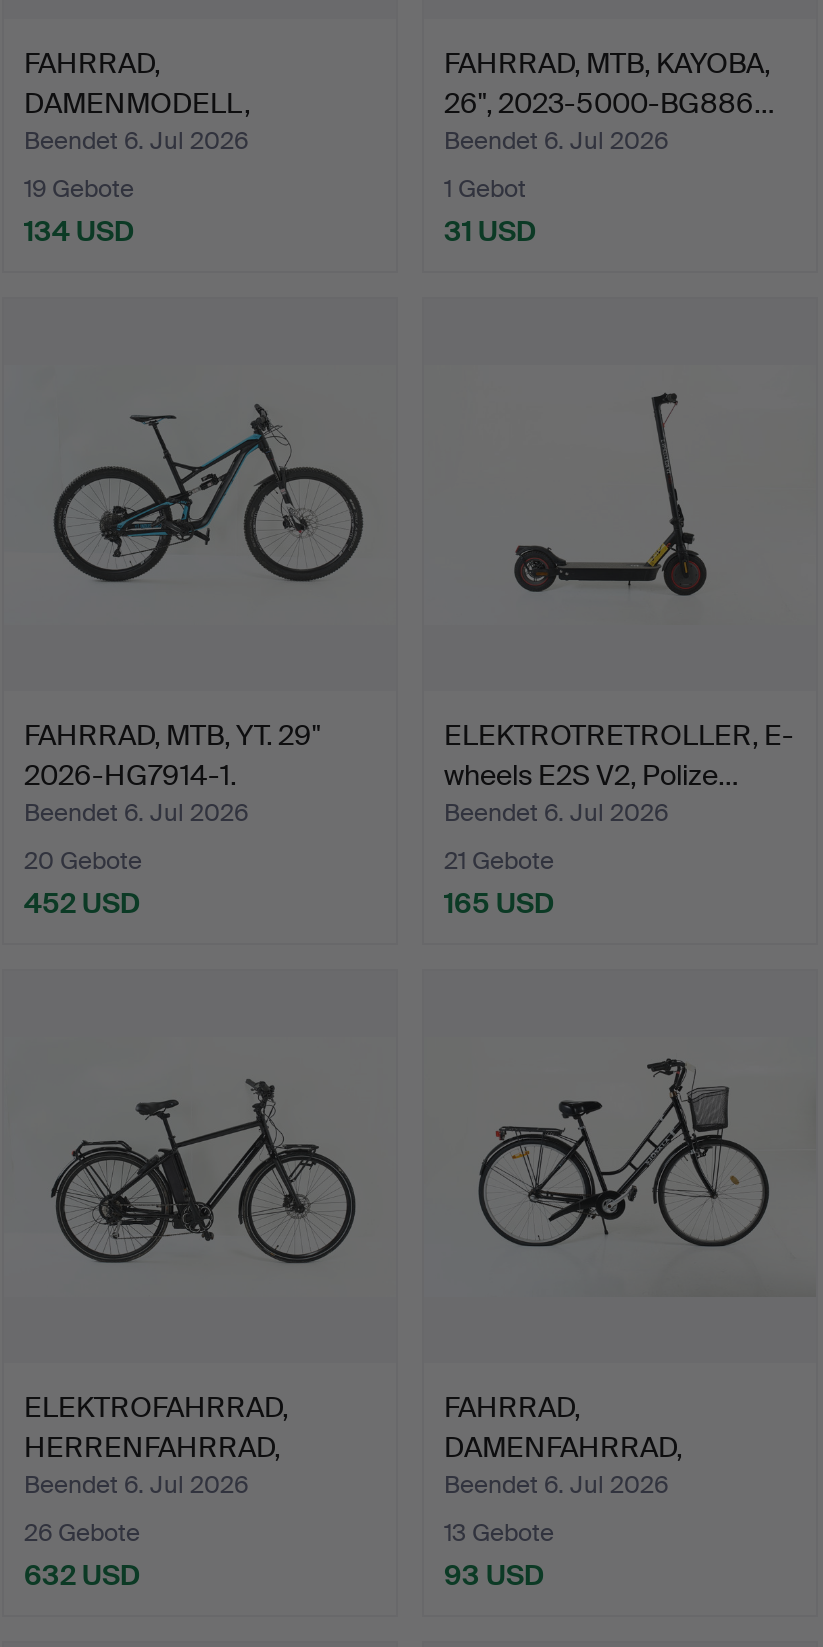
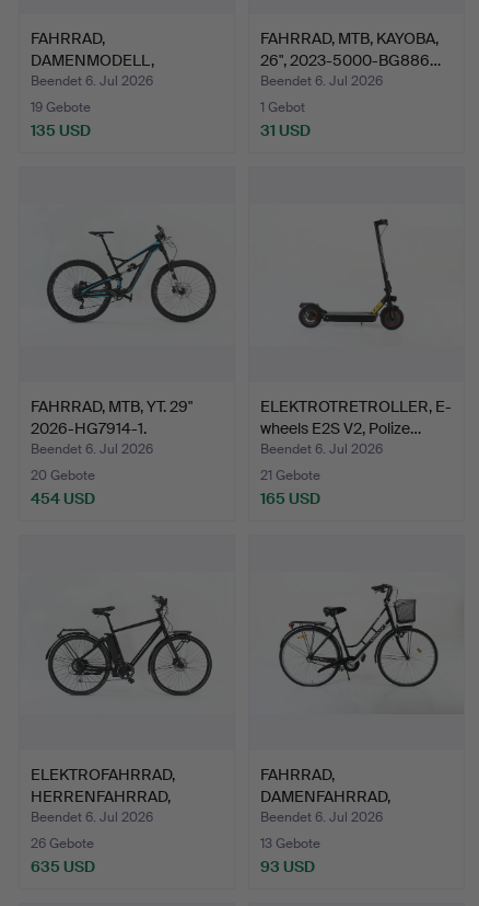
- 134 USD
+ 135 USD

- 452 USD
+ 454 USD

- 632 USD
+ 635 USD
